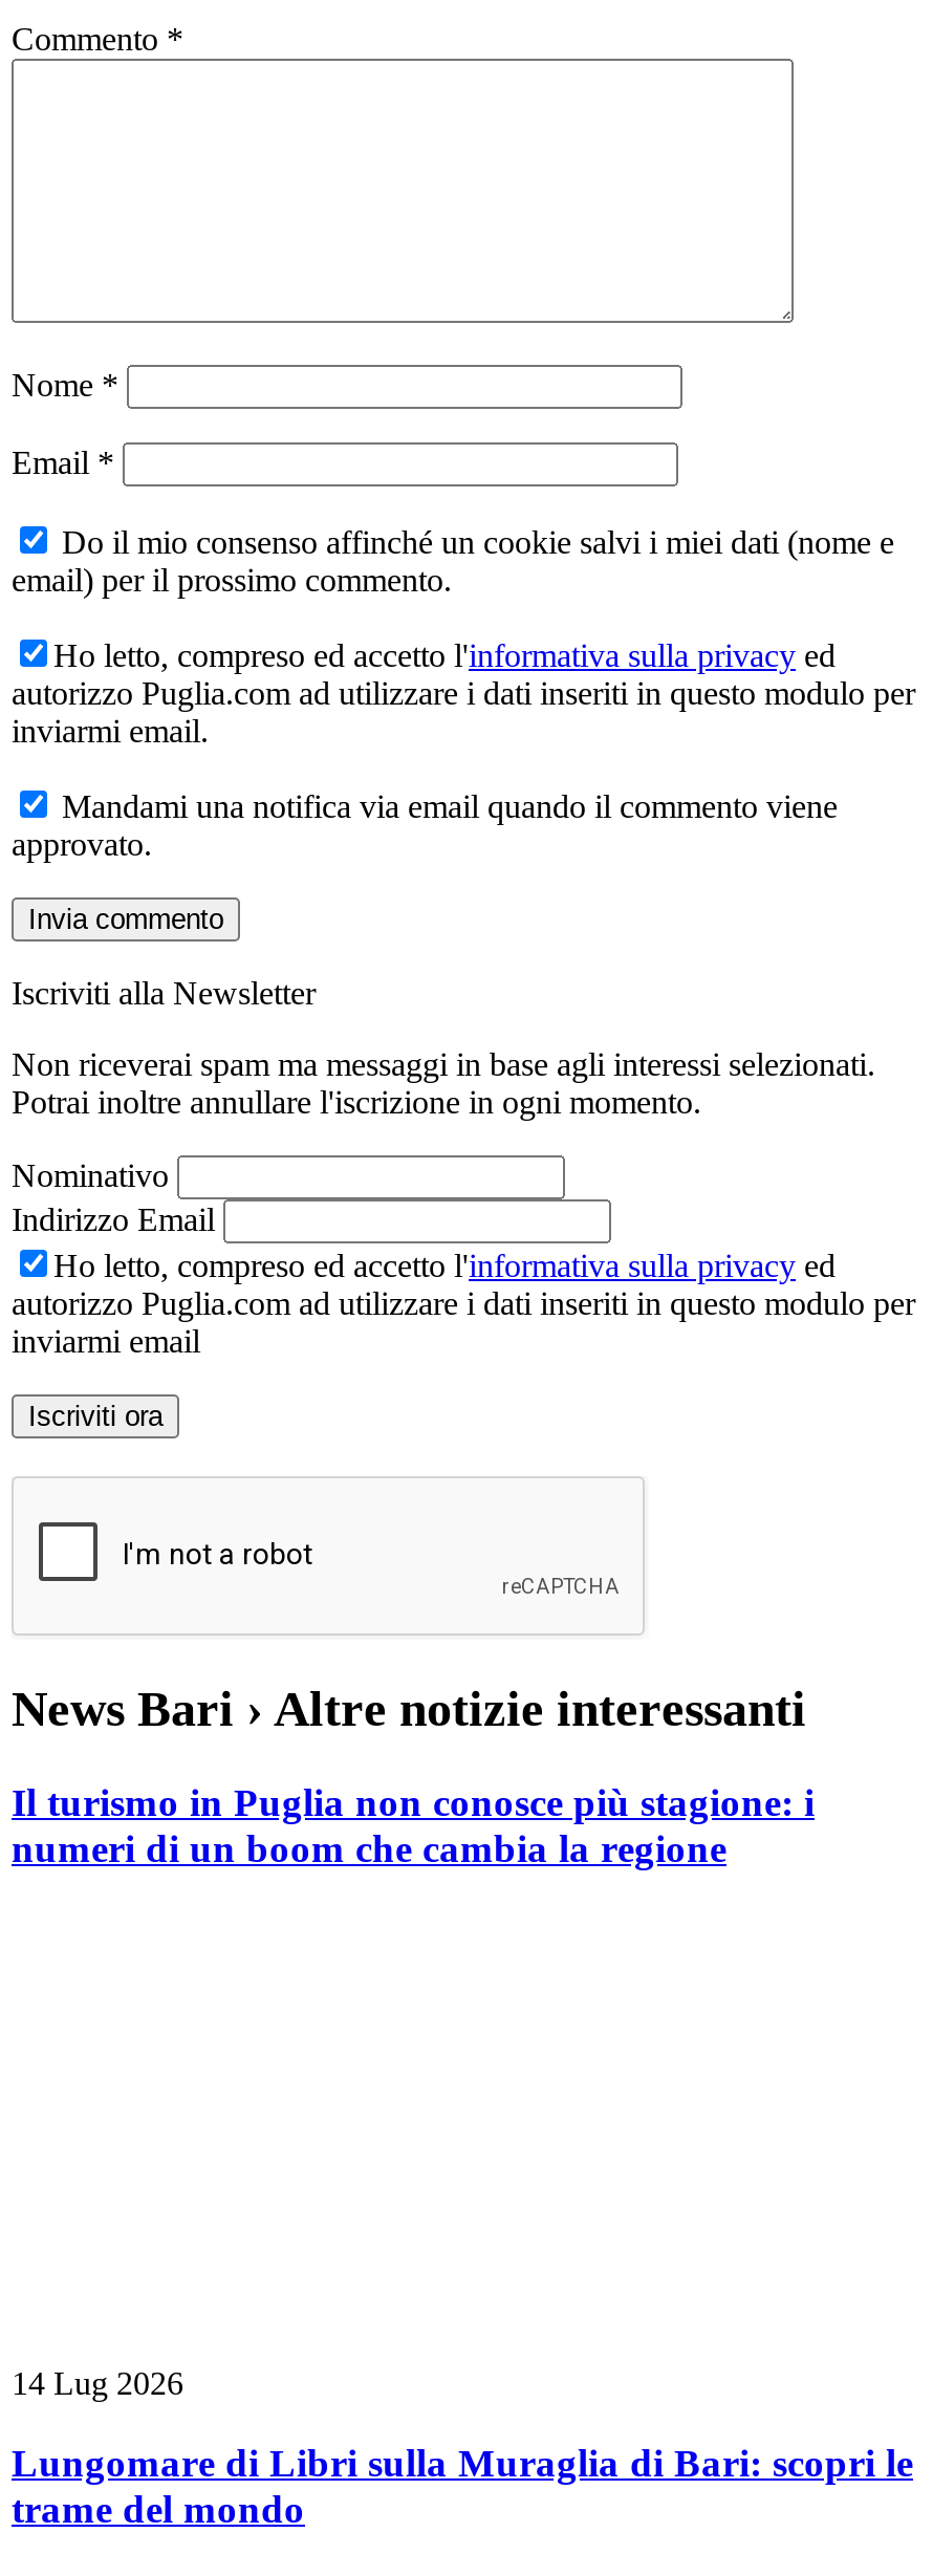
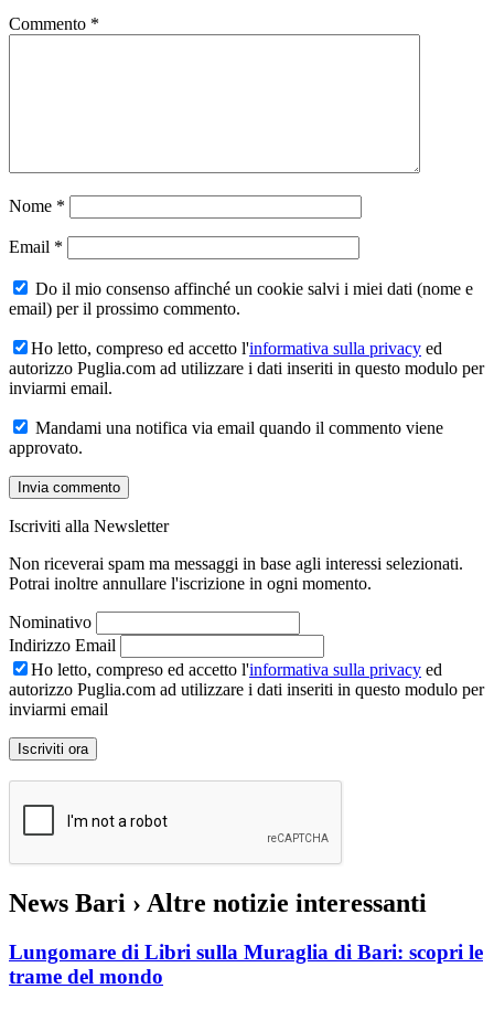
- Il turismo in Puglia non conosce più stagione: i
- numeri di un boom che cambia la regione

- 14 Lug 2026
